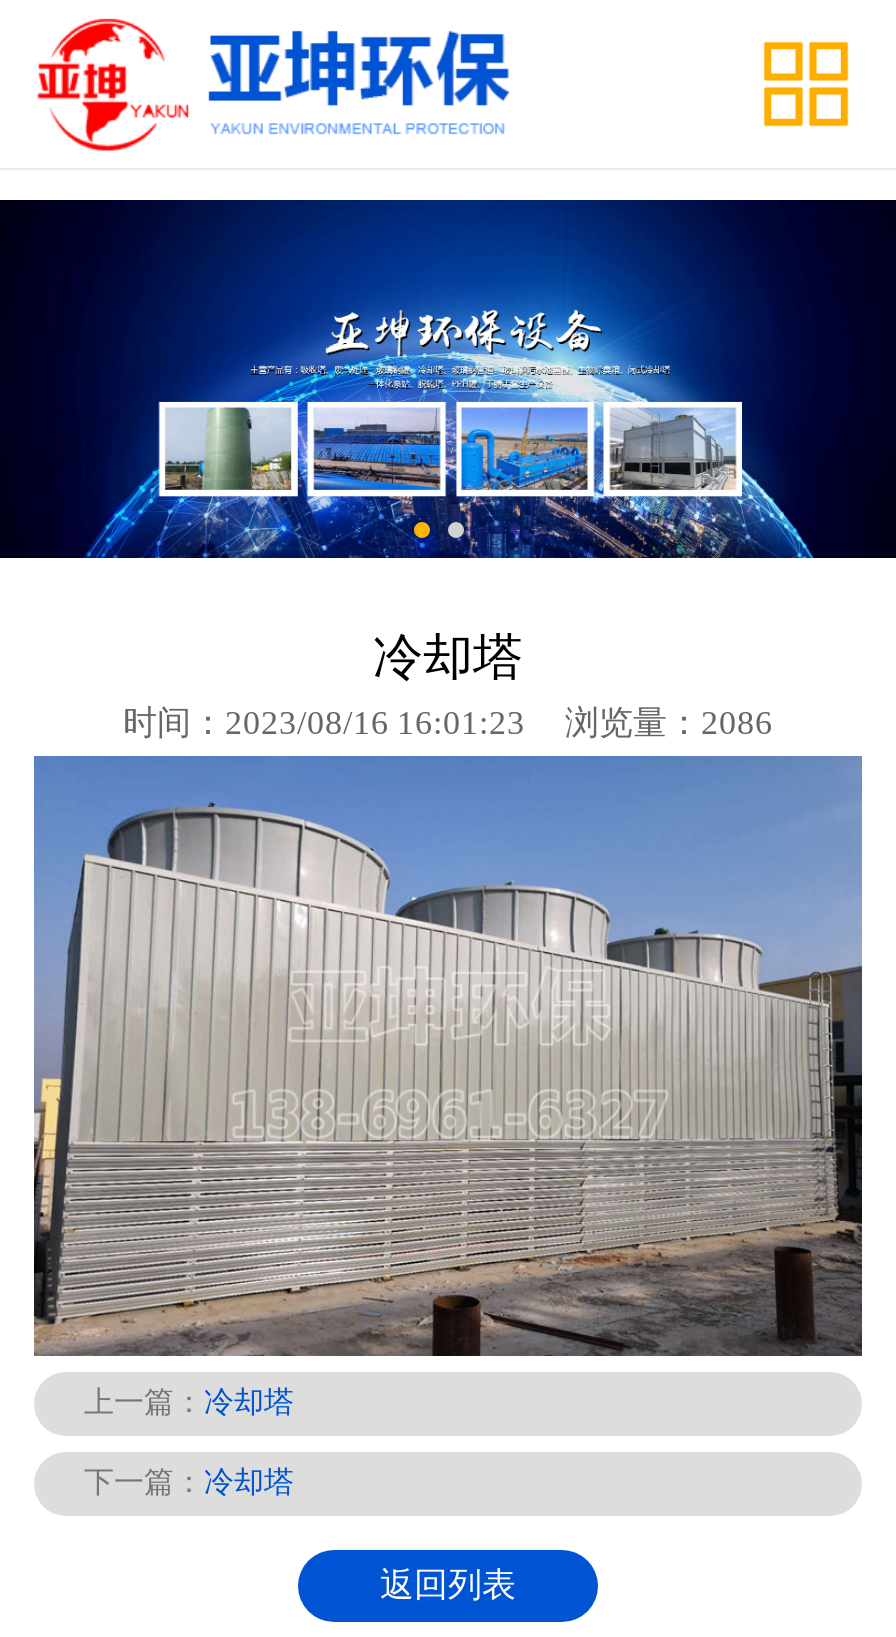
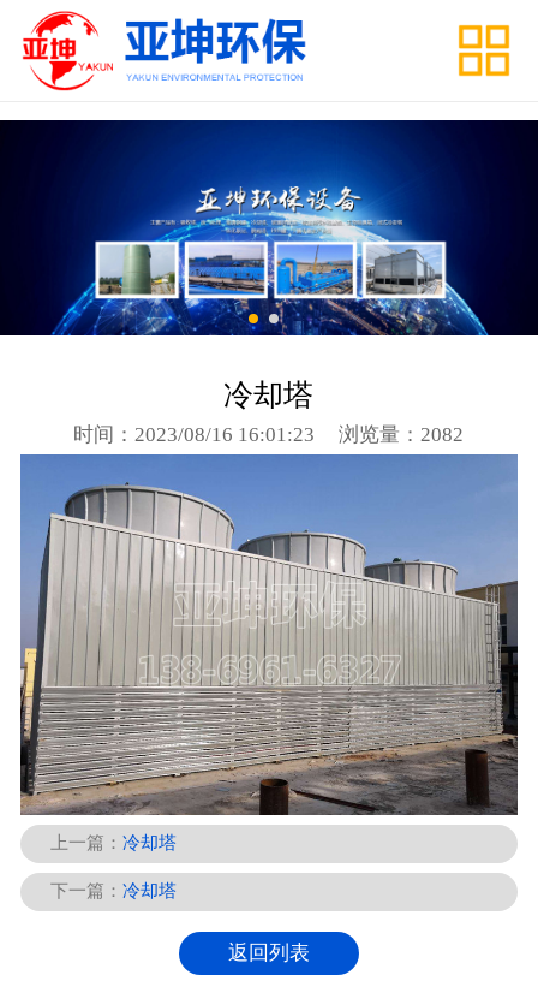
- 时间：2023/08/16 16:01:23 浏览量：2086
+ 时间：2023/08/16 16:01:23 浏览量：2082
